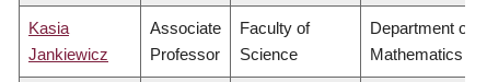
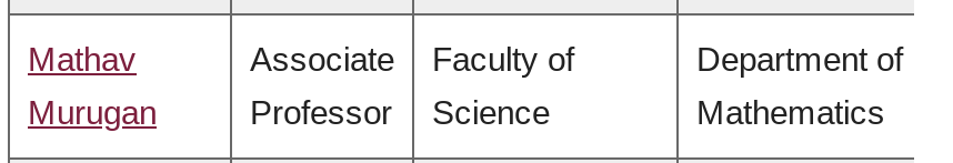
- Kasia
- Jankiewicz
+ Mathav
+ Murugan
